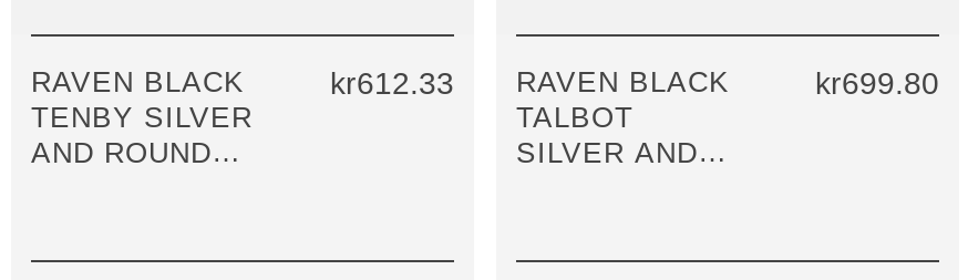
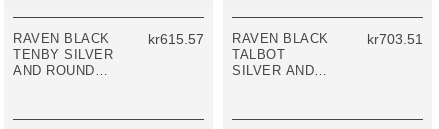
- kr612.33 RAVEN BLACK
+ kr615.57 RAVEN BLACK

- kr699.80
+ kr703.51
